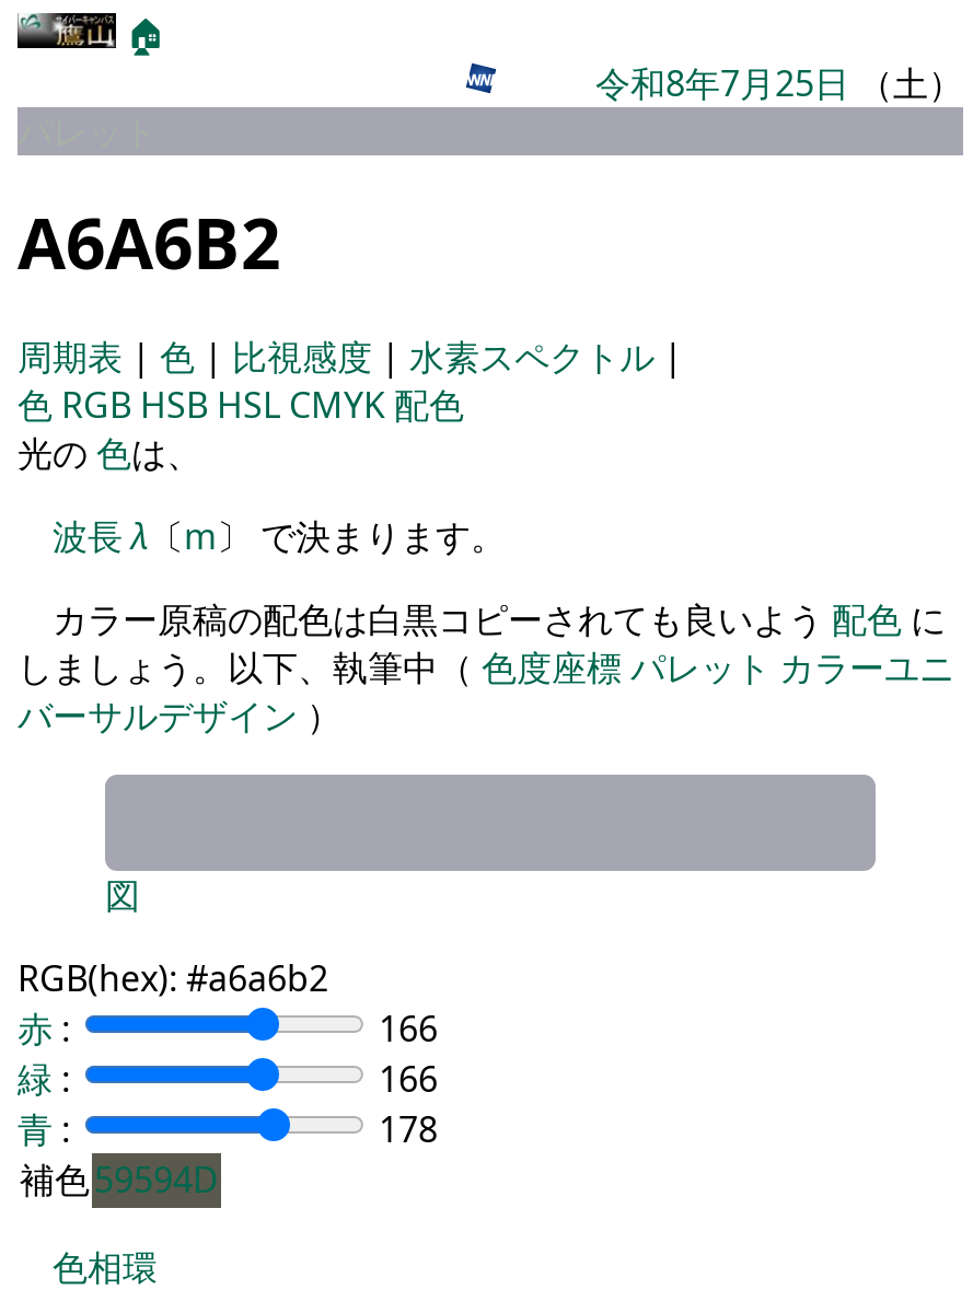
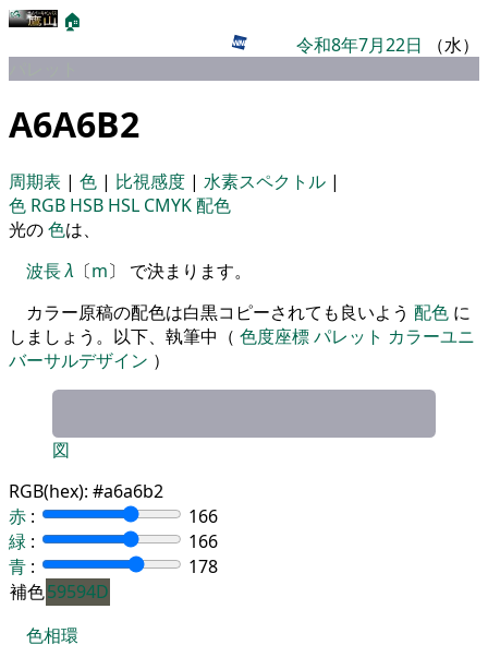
- 令和8年7月25日（土）
+ 令和8年7月22日（水）
